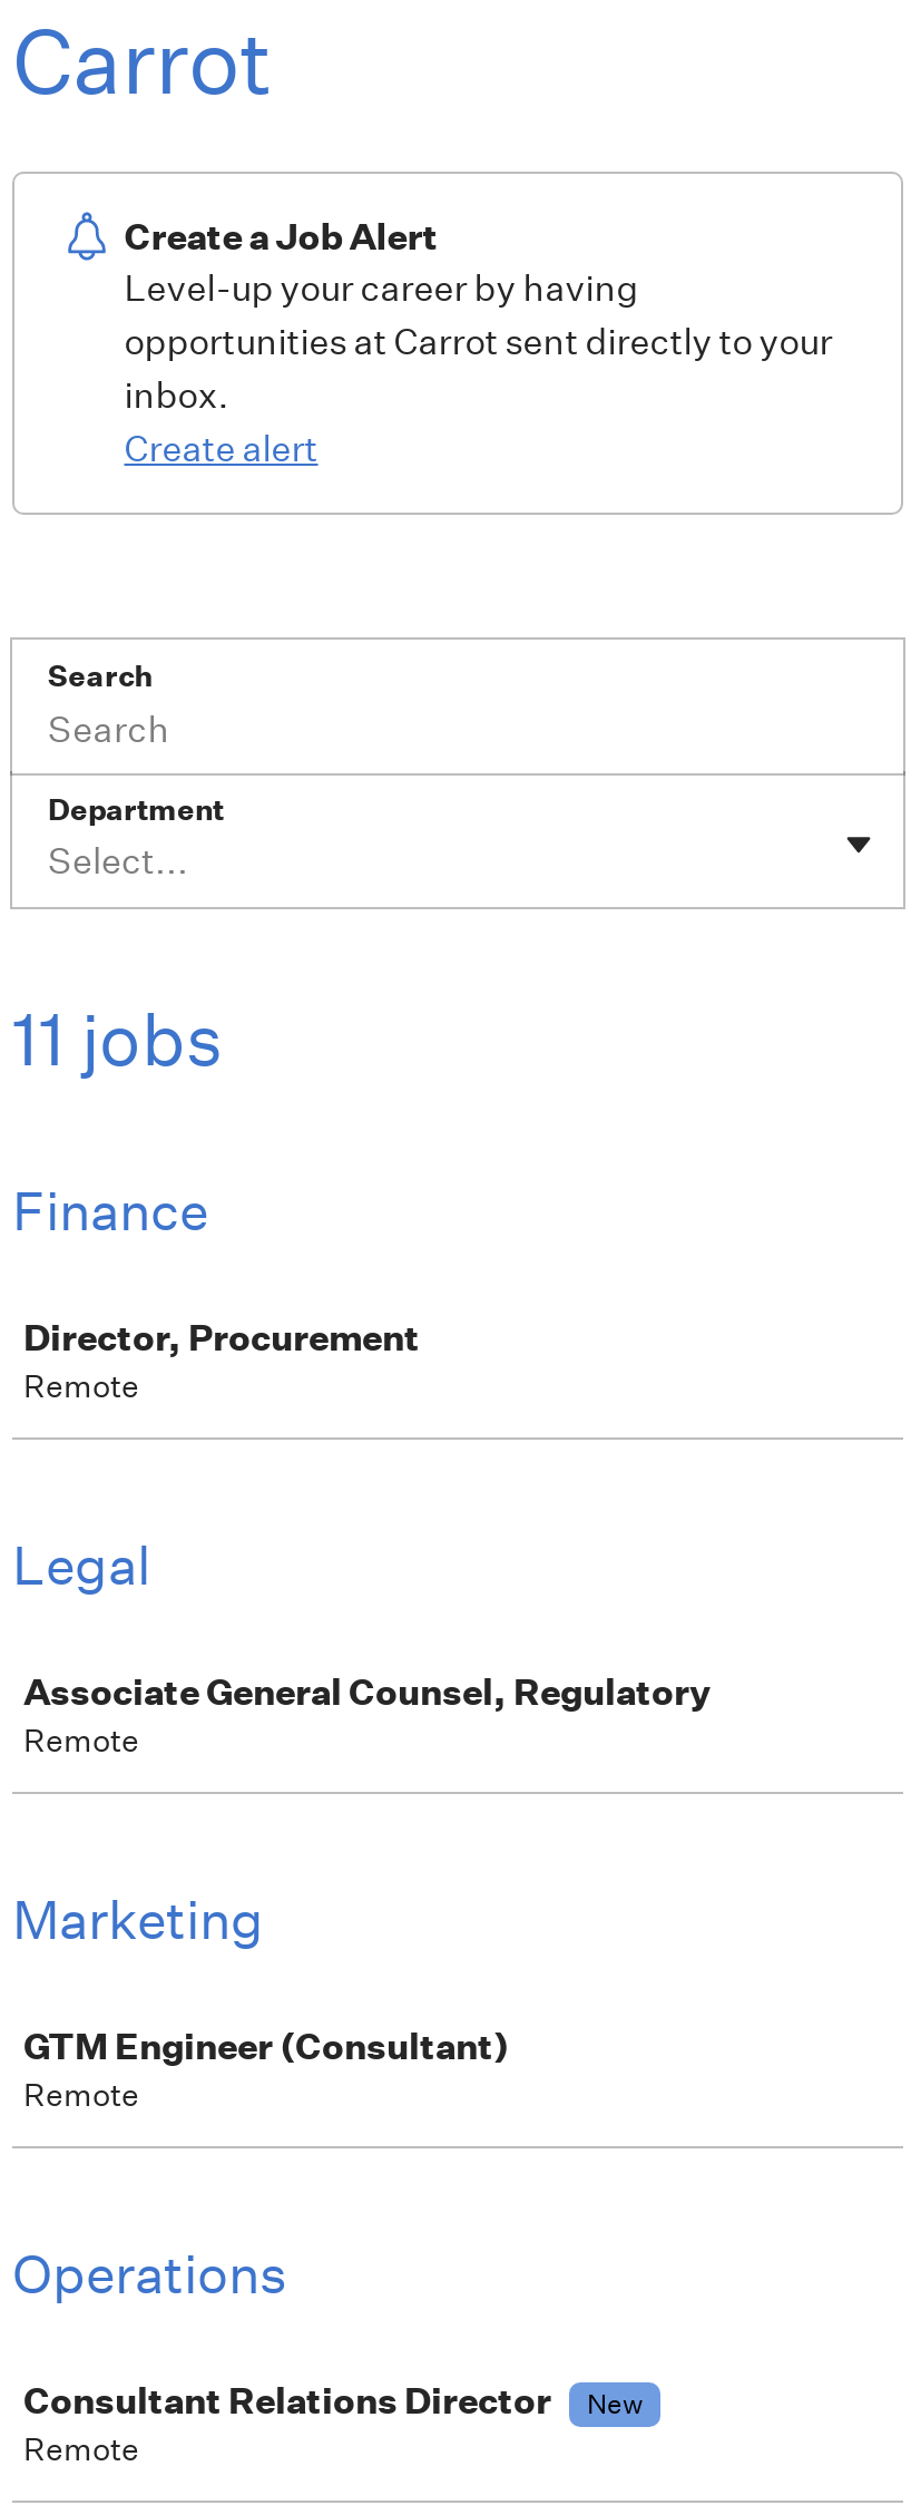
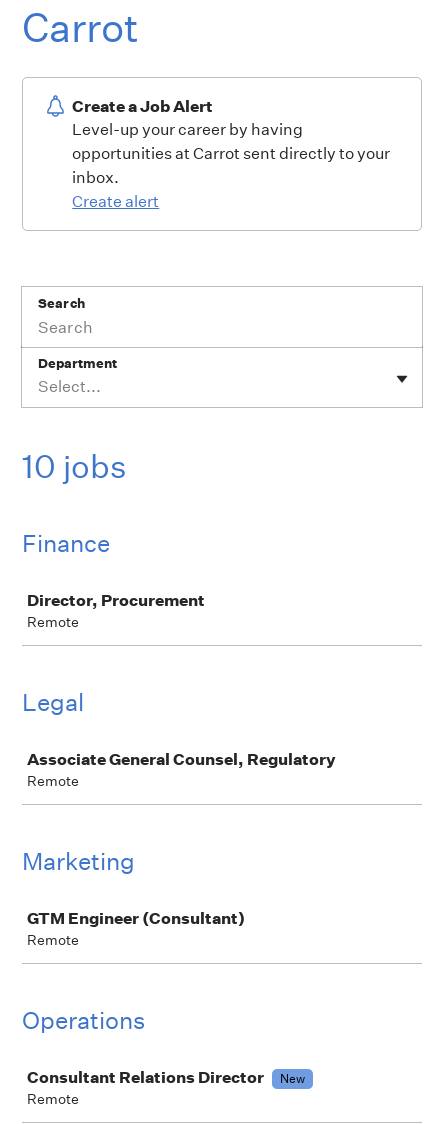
- 11 jobs
+ 10 jobs
